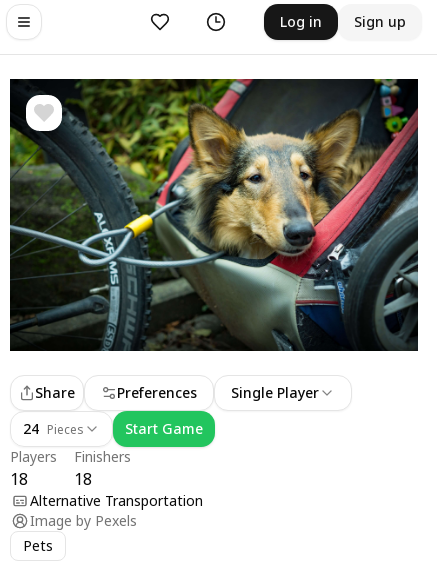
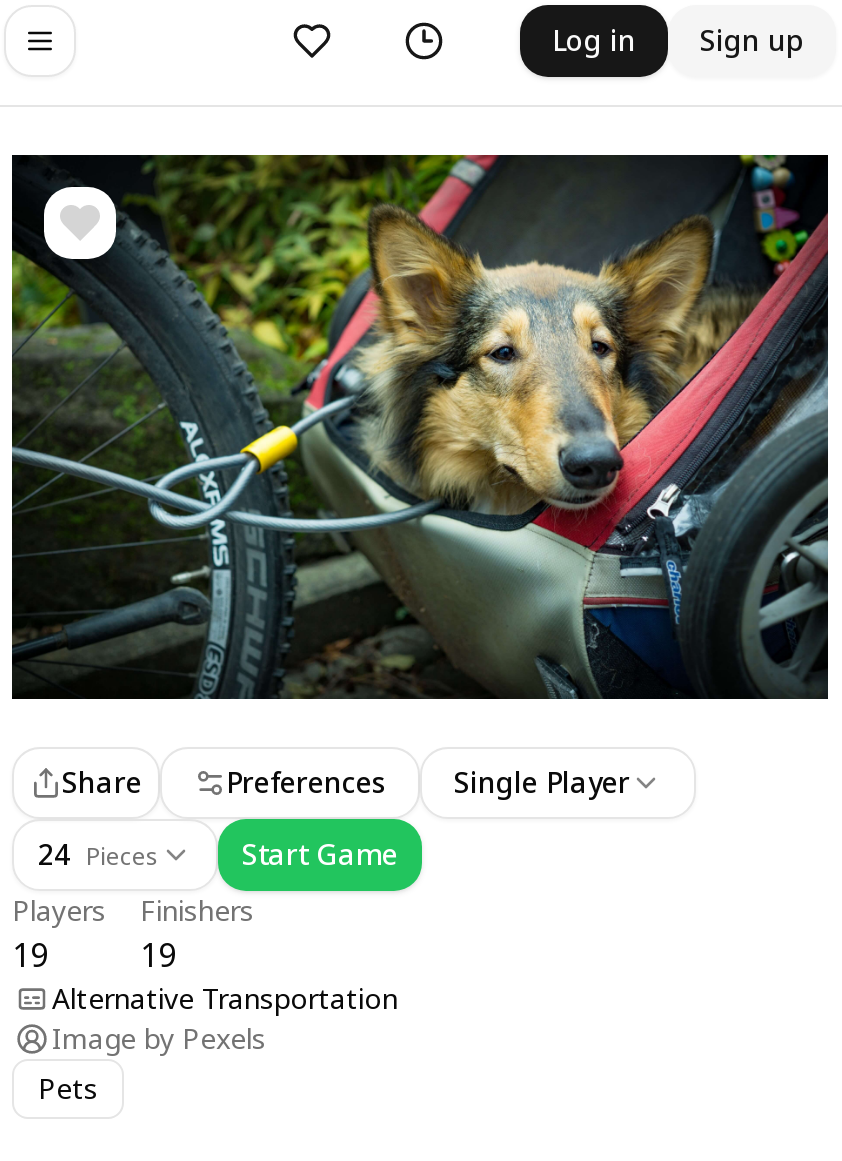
- 18
+ 19

- 18
+ 19
